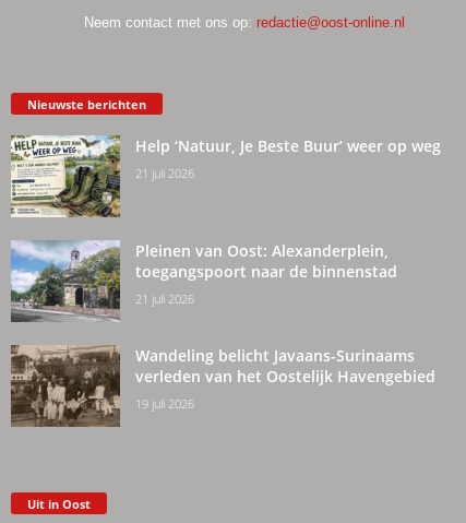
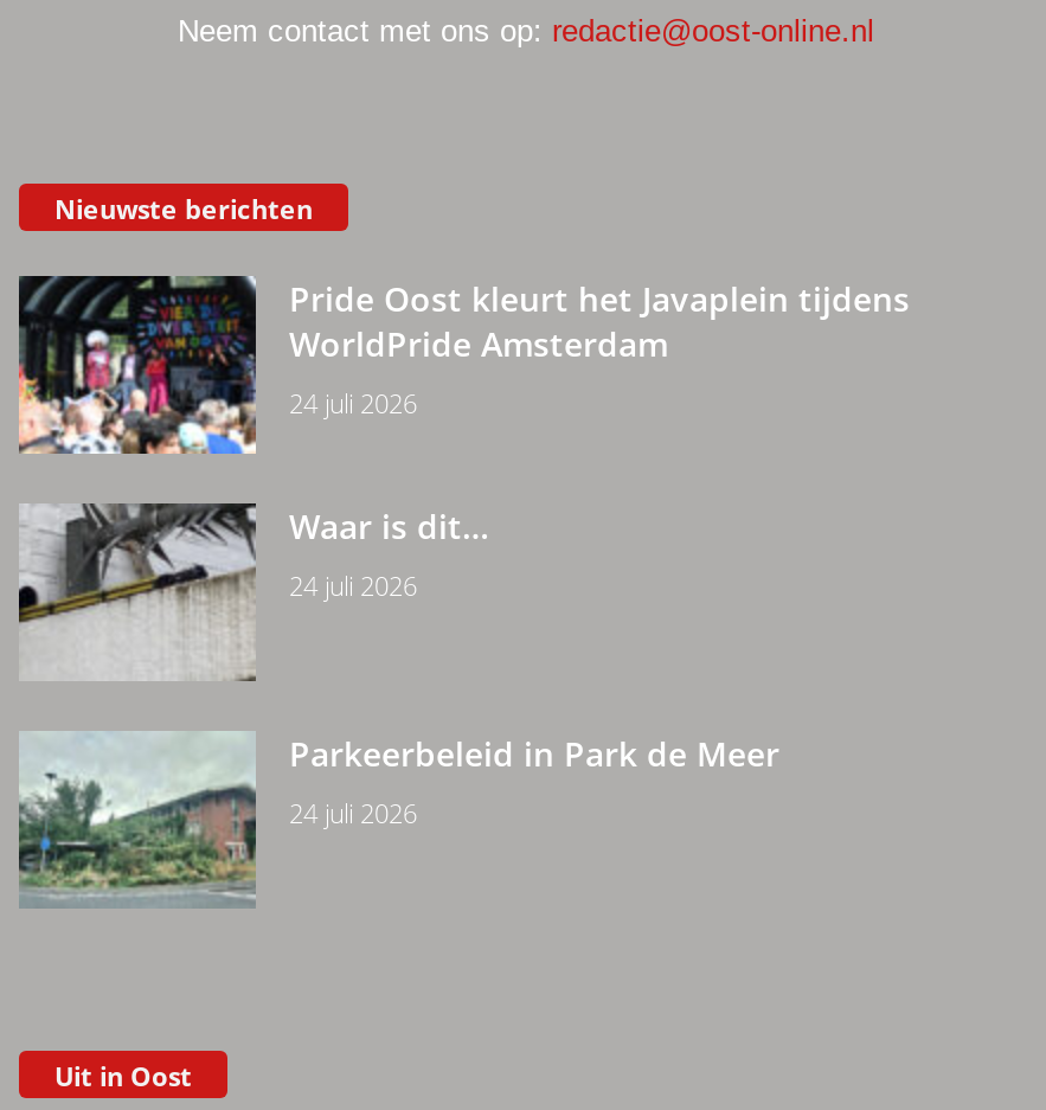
- [image]
- Help ‘Natuur, Je Beste Buur’ weer op weg
- 21 juli 2026
+ [image]
+ Pride Oost kleurt het Javaplein tijdens
+ WorldPride Amsterdam
+ 24 juli 2026

- [image]
- Pleinen van Oost: Alexanderplein,
- toegangspoort naar de binnenstad
- 21 juli 2026
+ [image]
+ Waar is dit…
+ 24 juli 2026

- [image]
- Wandeling belicht Javaans-Surinaams
- verleden van het Oostelijk Havengebied
- 19 juli 2026
+ [image]
+ Parkeerbeleid in Park de Meer
+ 24 juli 2026
